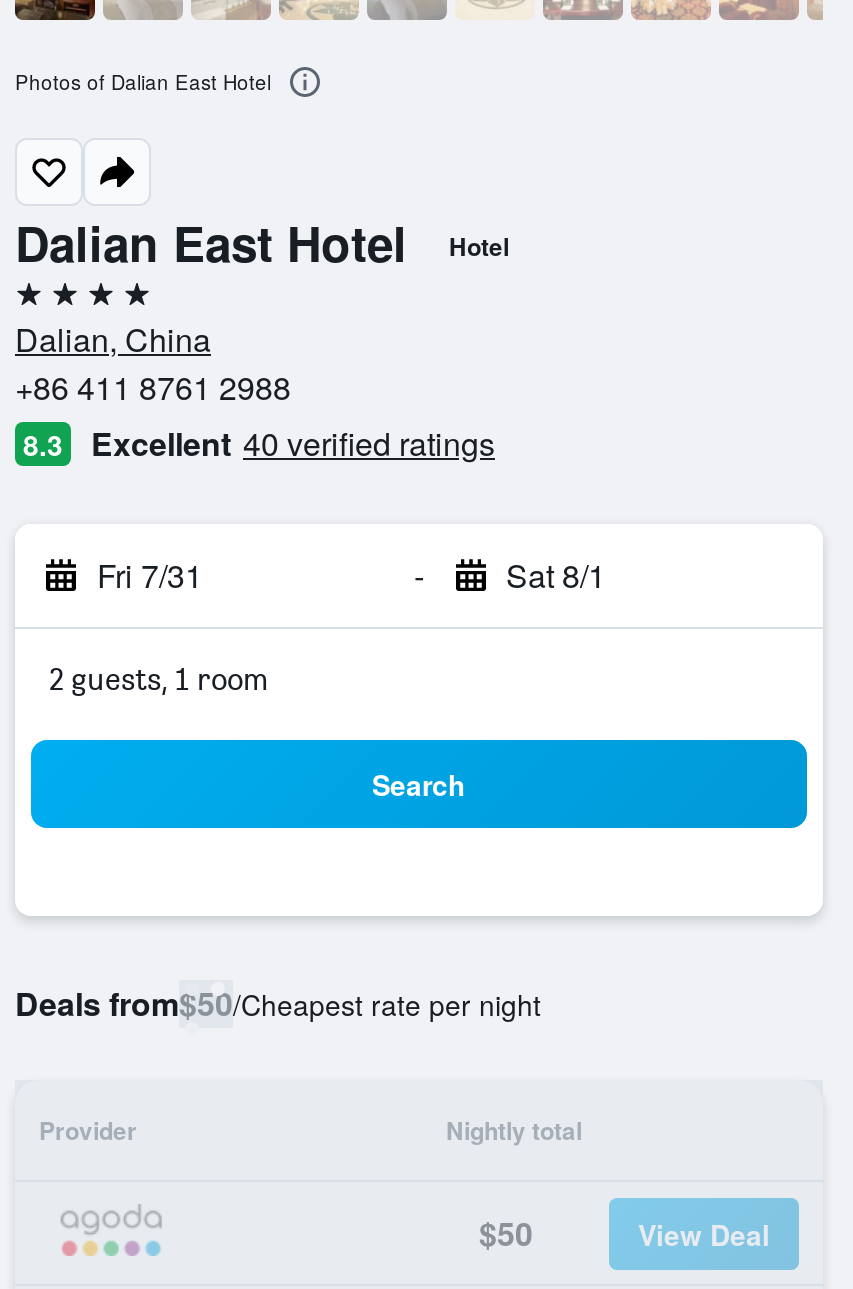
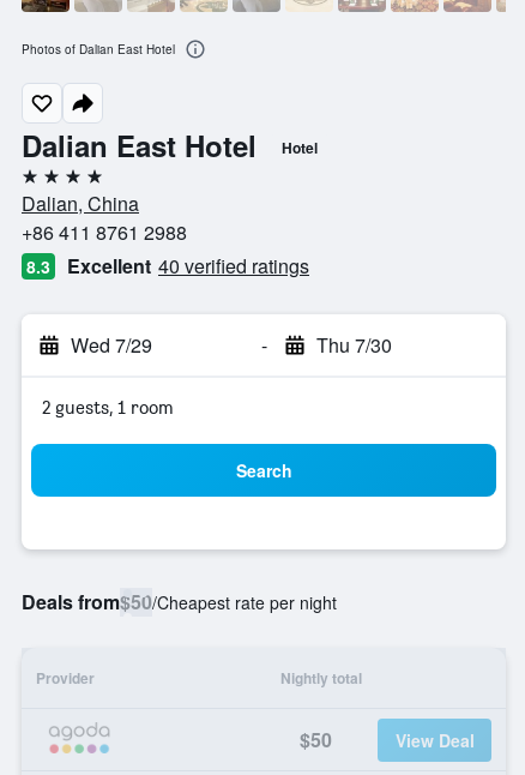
- Fri 7/31
+ Wed 7/29

- Sat 8/1
+ Thu 7/30
